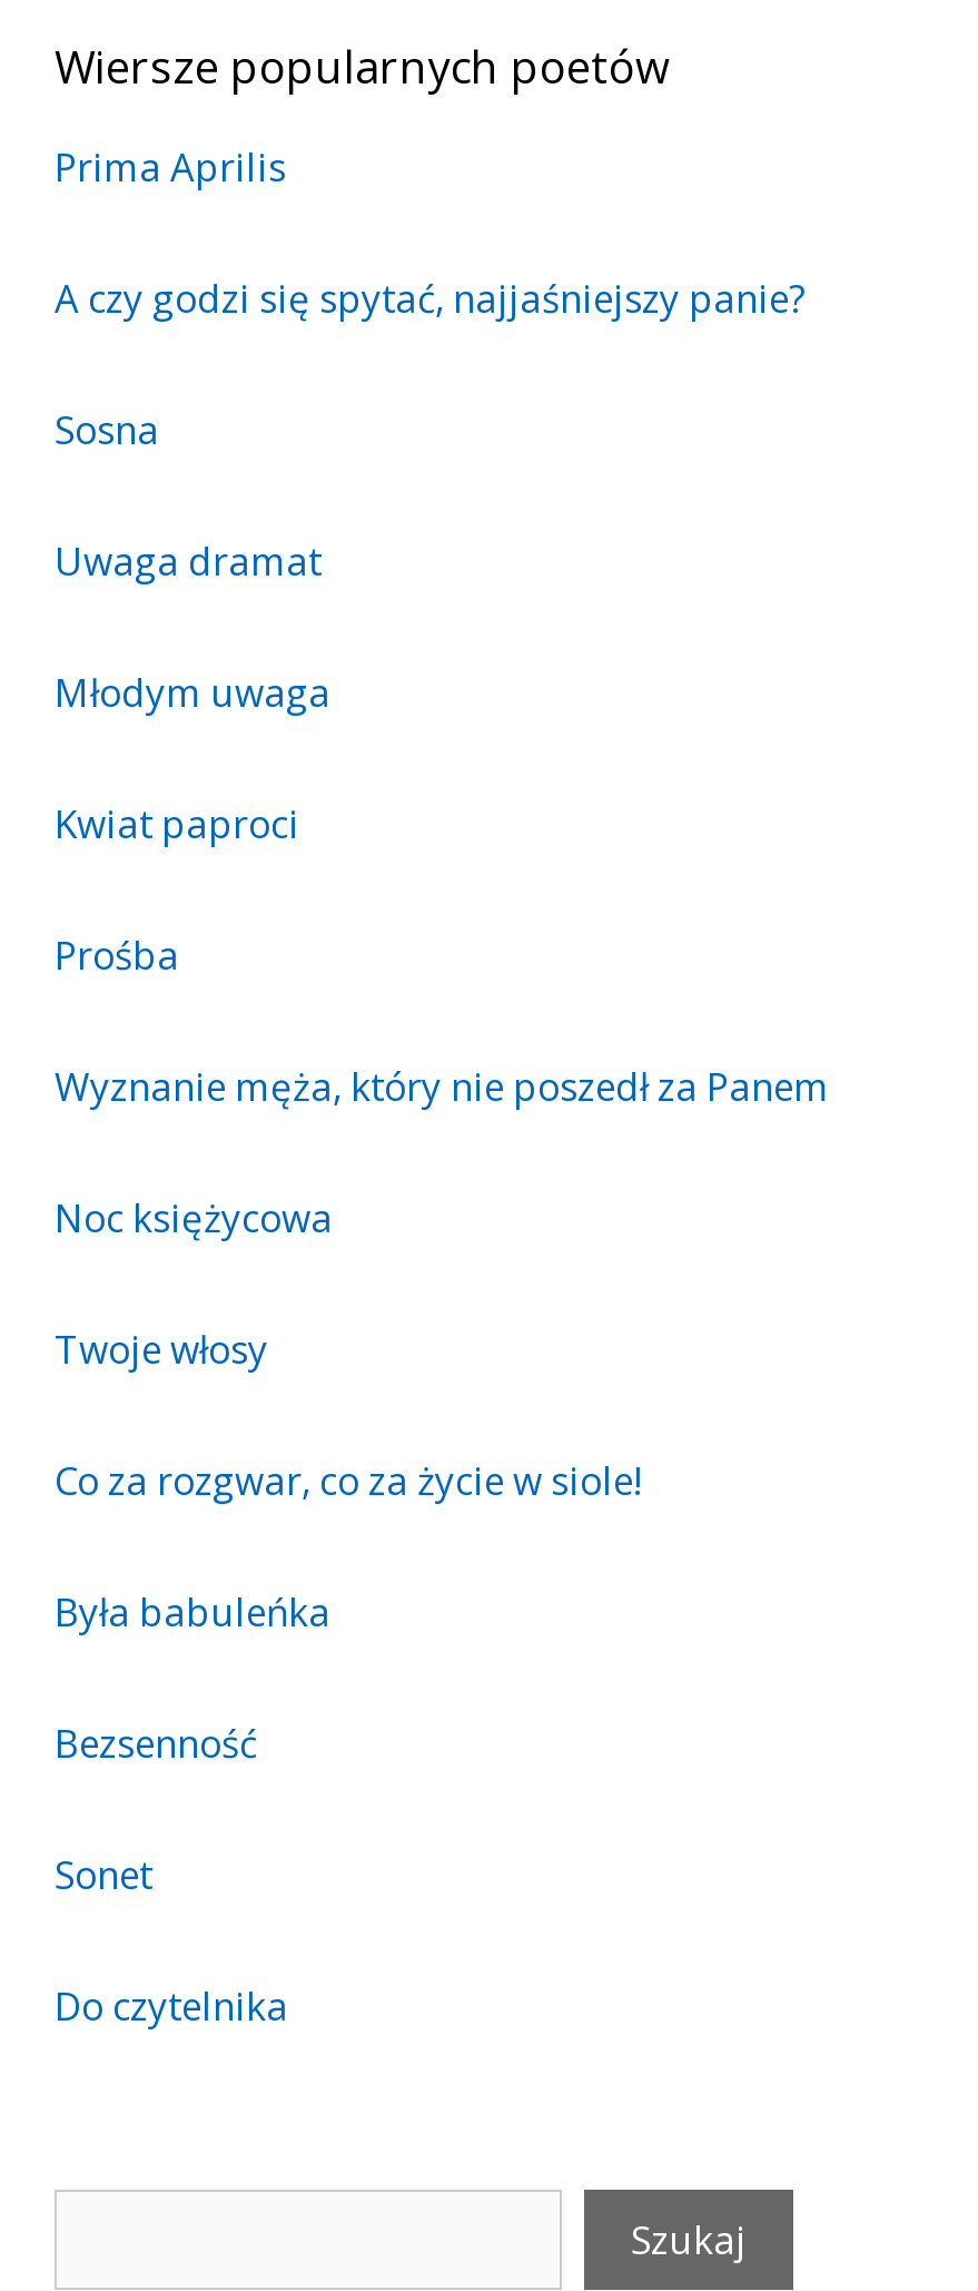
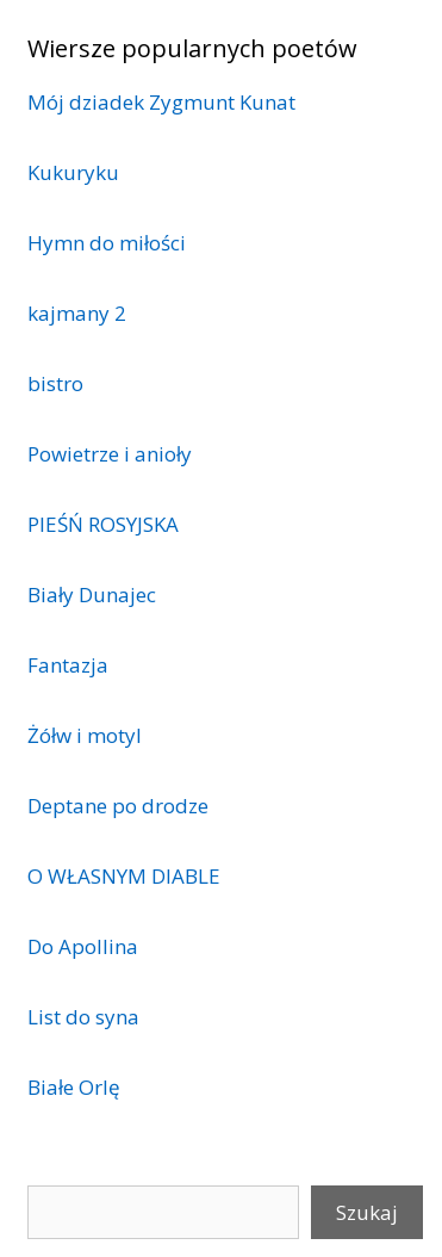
- Prima Aprilis
+ Mój dziadek Zygmunt Kunat

- A czy godzi się spytać, najjaśniejszy panie?
+ Kukuryku

- Sosna
+ Hymn do miłości

- Uwaga dramat
+ kajmany 2

- Młodym uwaga
+ bistro

- Kwiat paproci
+ Powietrze i anioły

- Prośba
+ PIEŚŃ ROSYJSKA

- Wyznanie męża, który nie poszedł za Panem
+ Biały Dunajec

- Noc księżycowa
+ Fantazja

- Twoje włosy
+ Żółw i motyl

- Co za rozgwar, co za życie w siole!
+ Deptane po drodze

- Była babuleńka
+ O WŁASNYM DIABLE

- Bezsenność
+ Do Apollina

- Sonet
+ List do syna

- Do czytelnika
+ Białe Orlę
